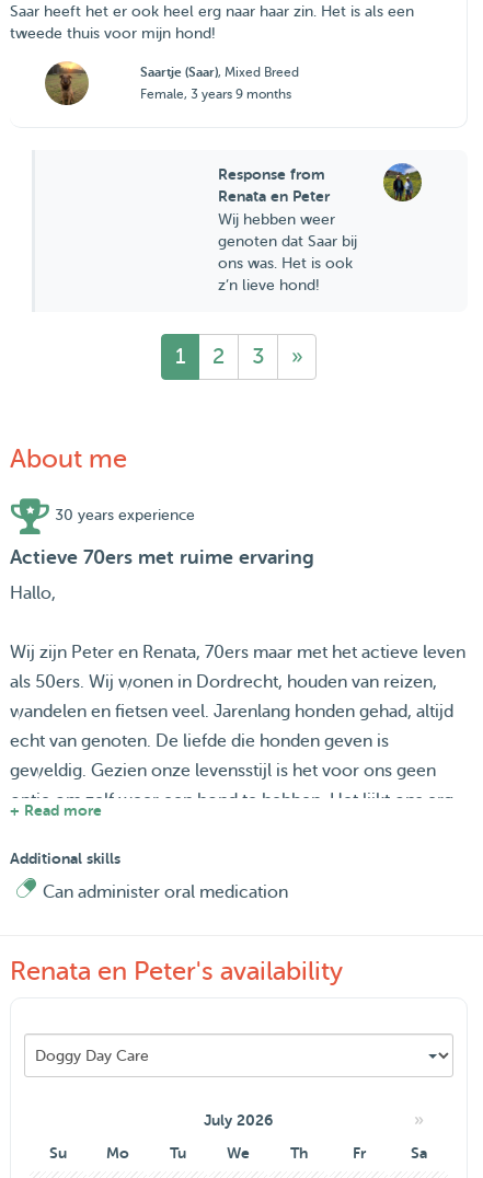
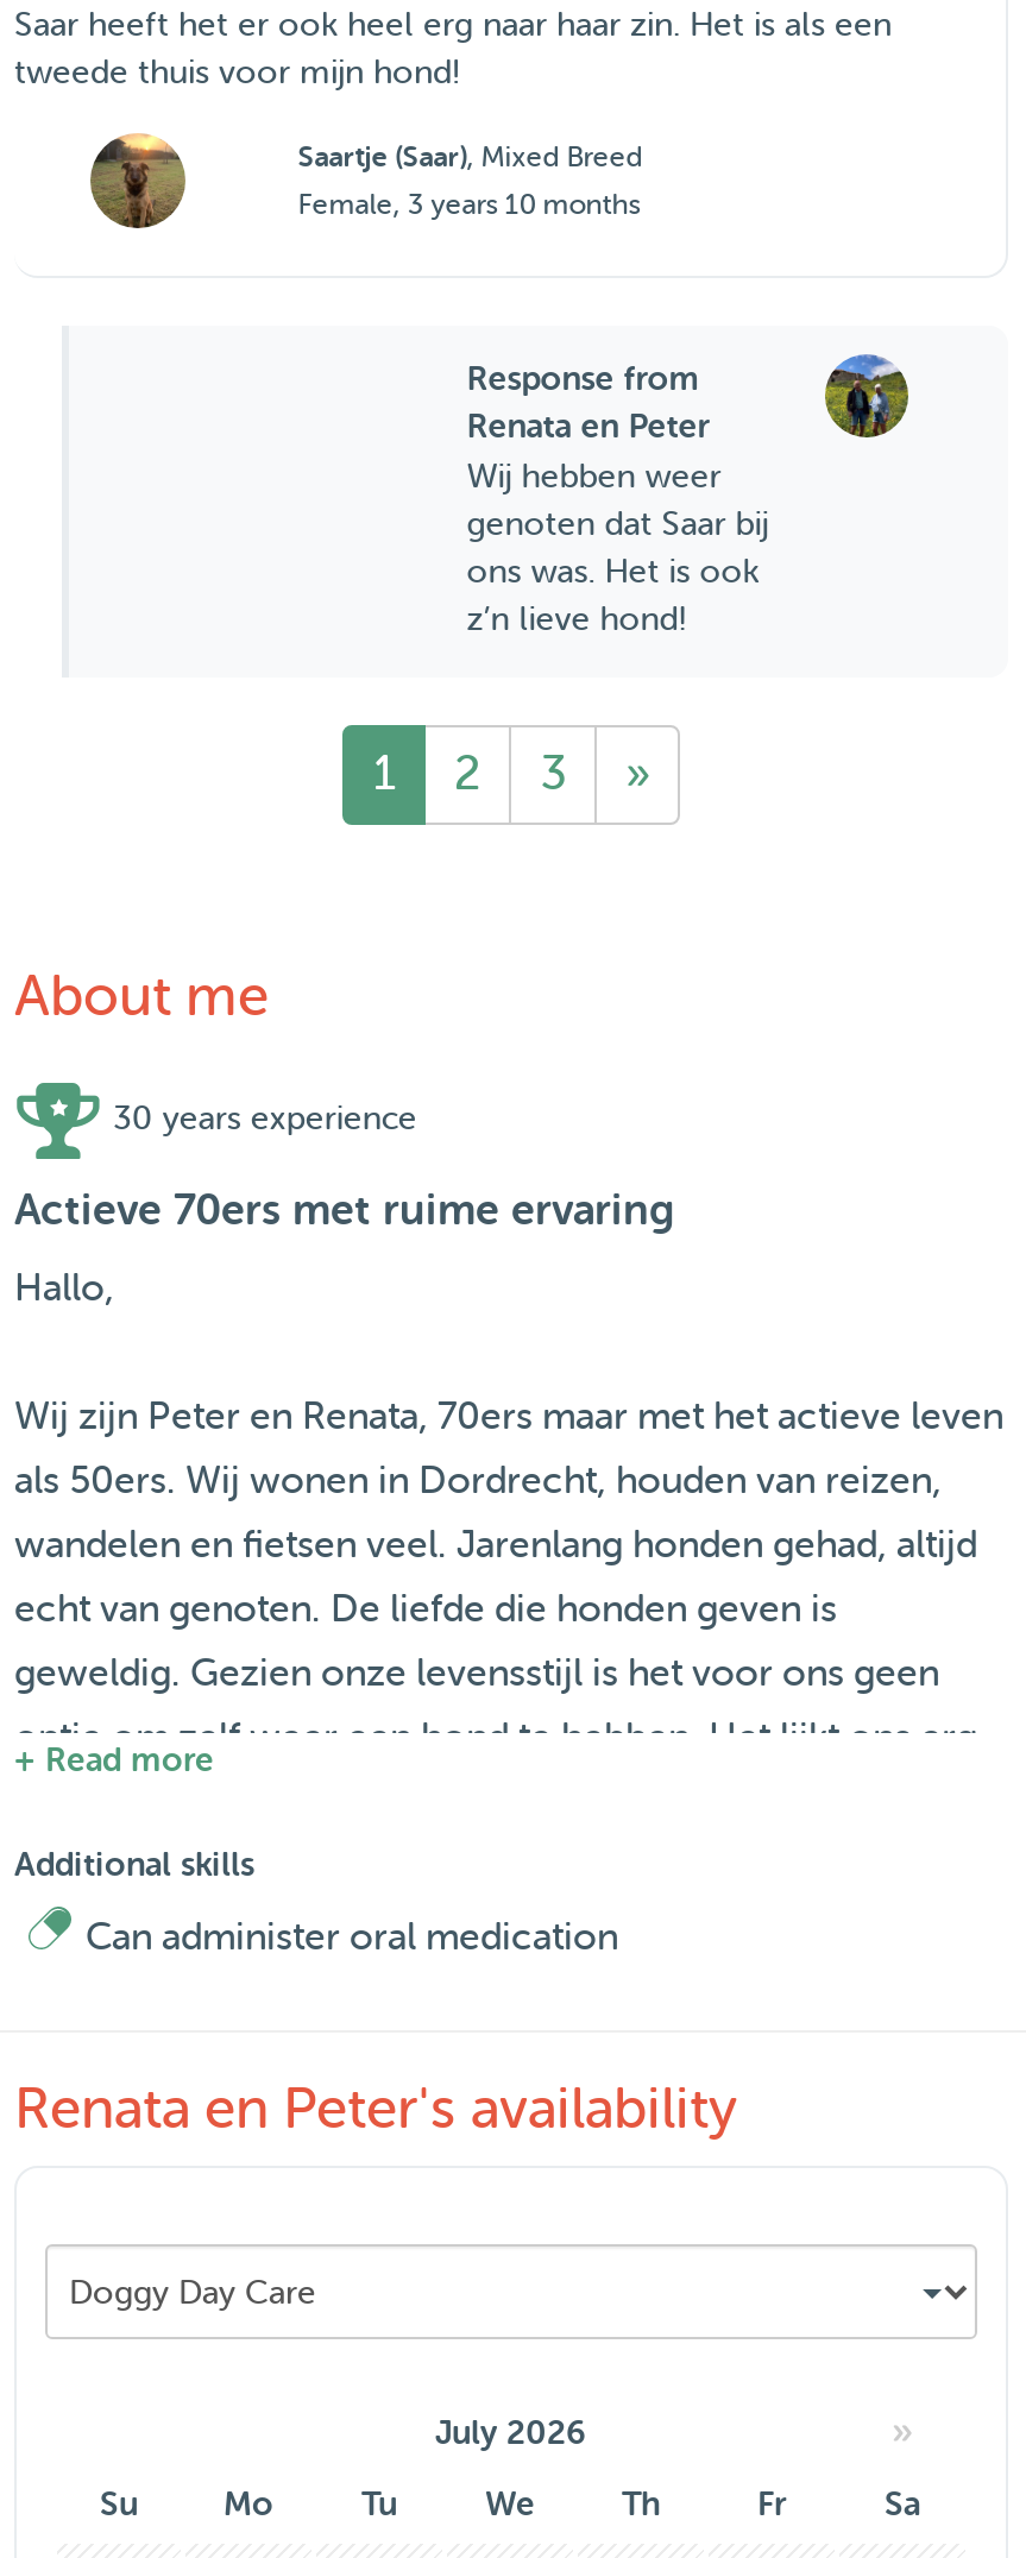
- Female, 3 years 9 months
+ Female, 3 years 10 months
